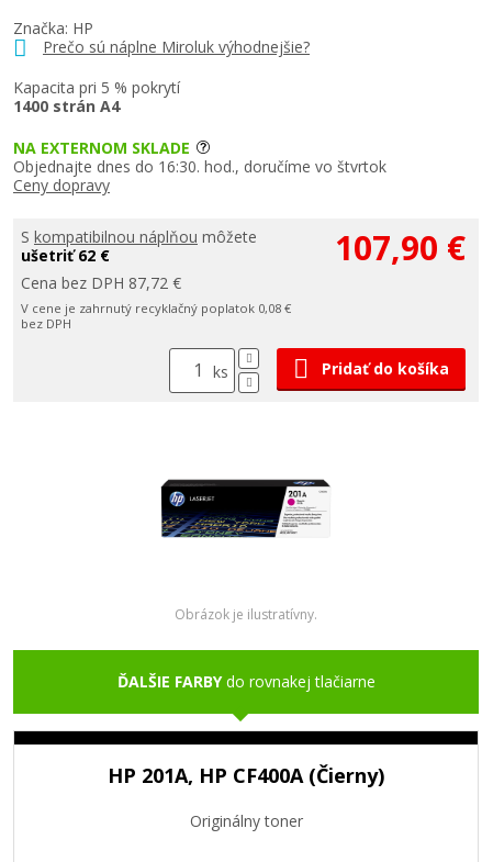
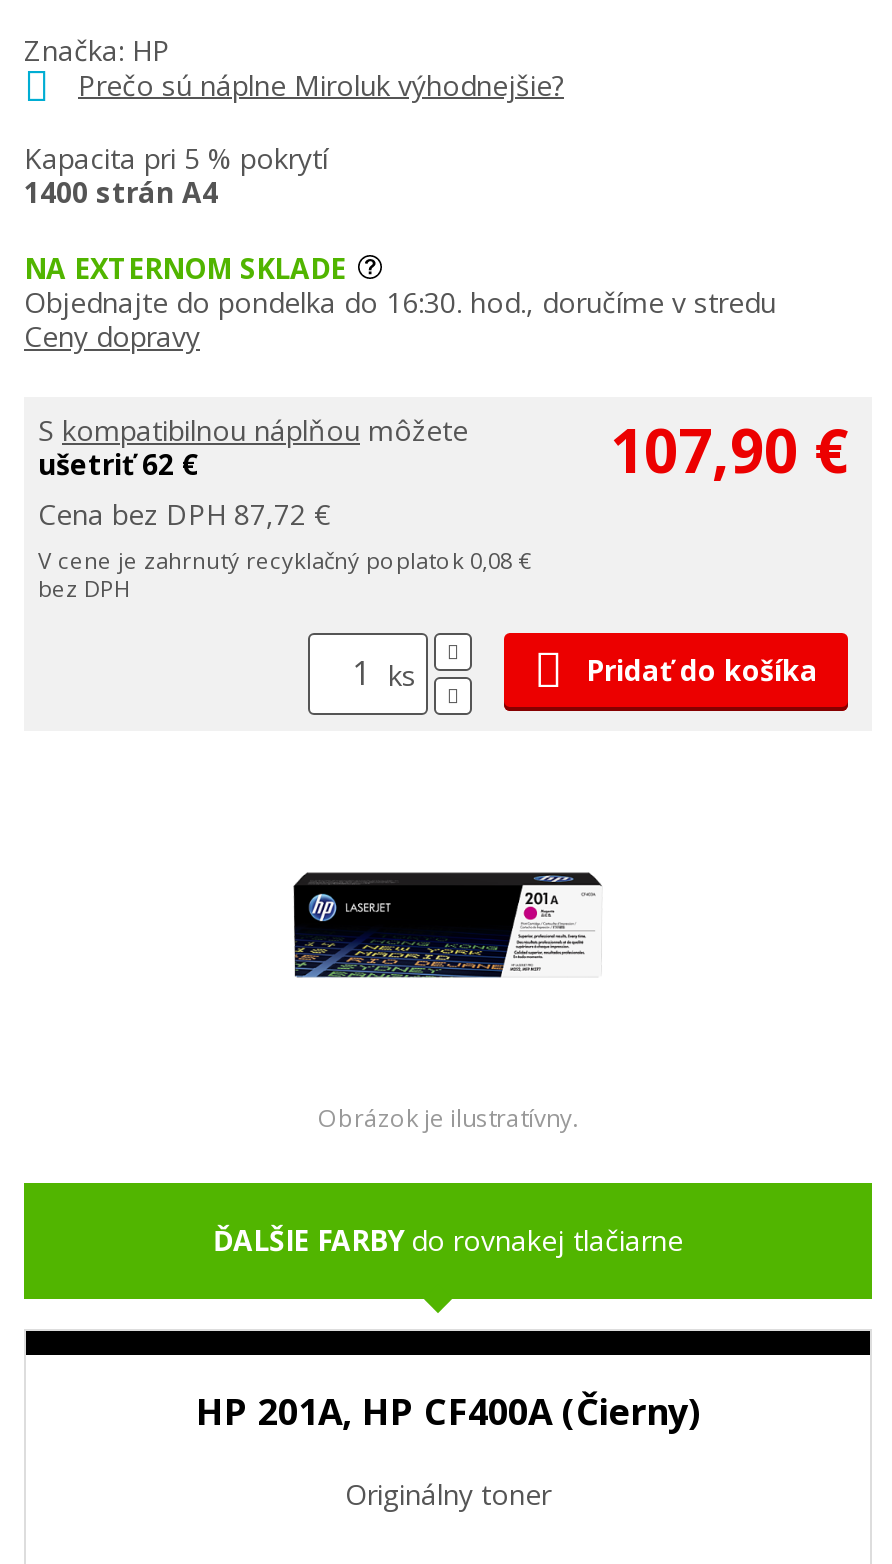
- Objednajte dnes do 16:30. hod., doručíme vo štvrtok
+ Objednajte do pondelka do 16:30. hod., doručíme v stredu
